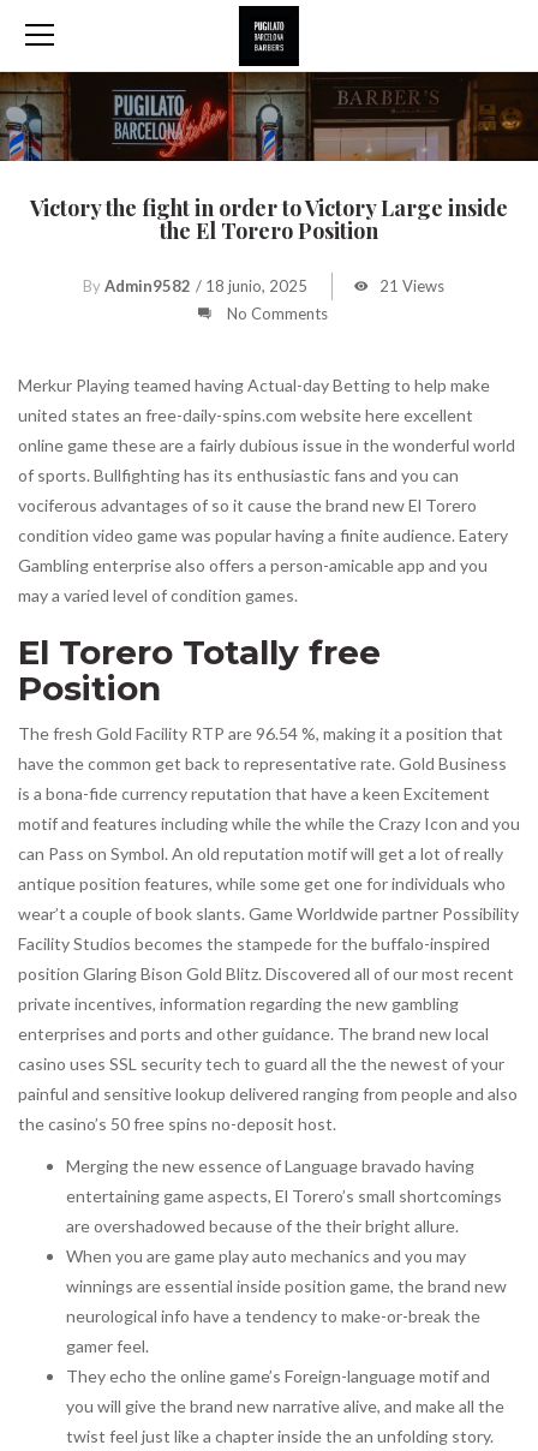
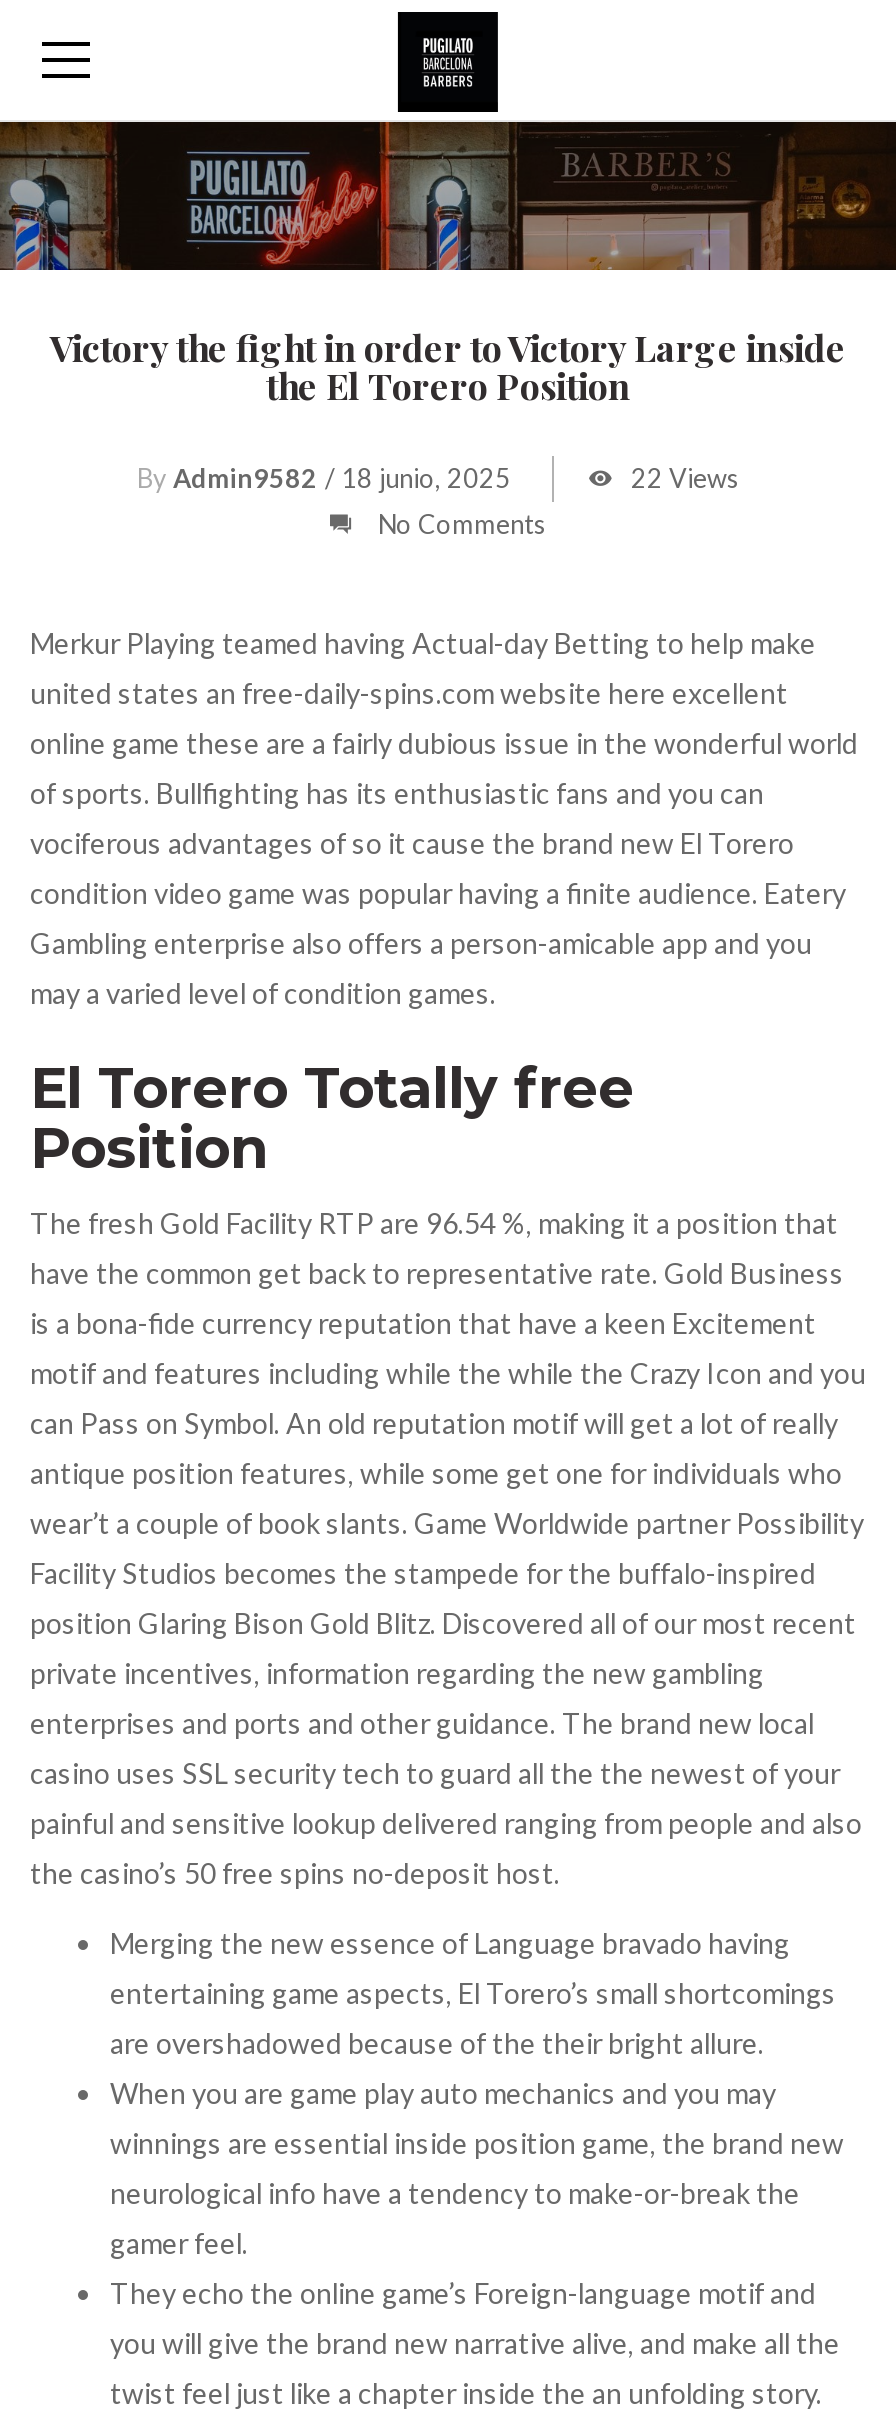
- 21 Views
+ 22 Views
